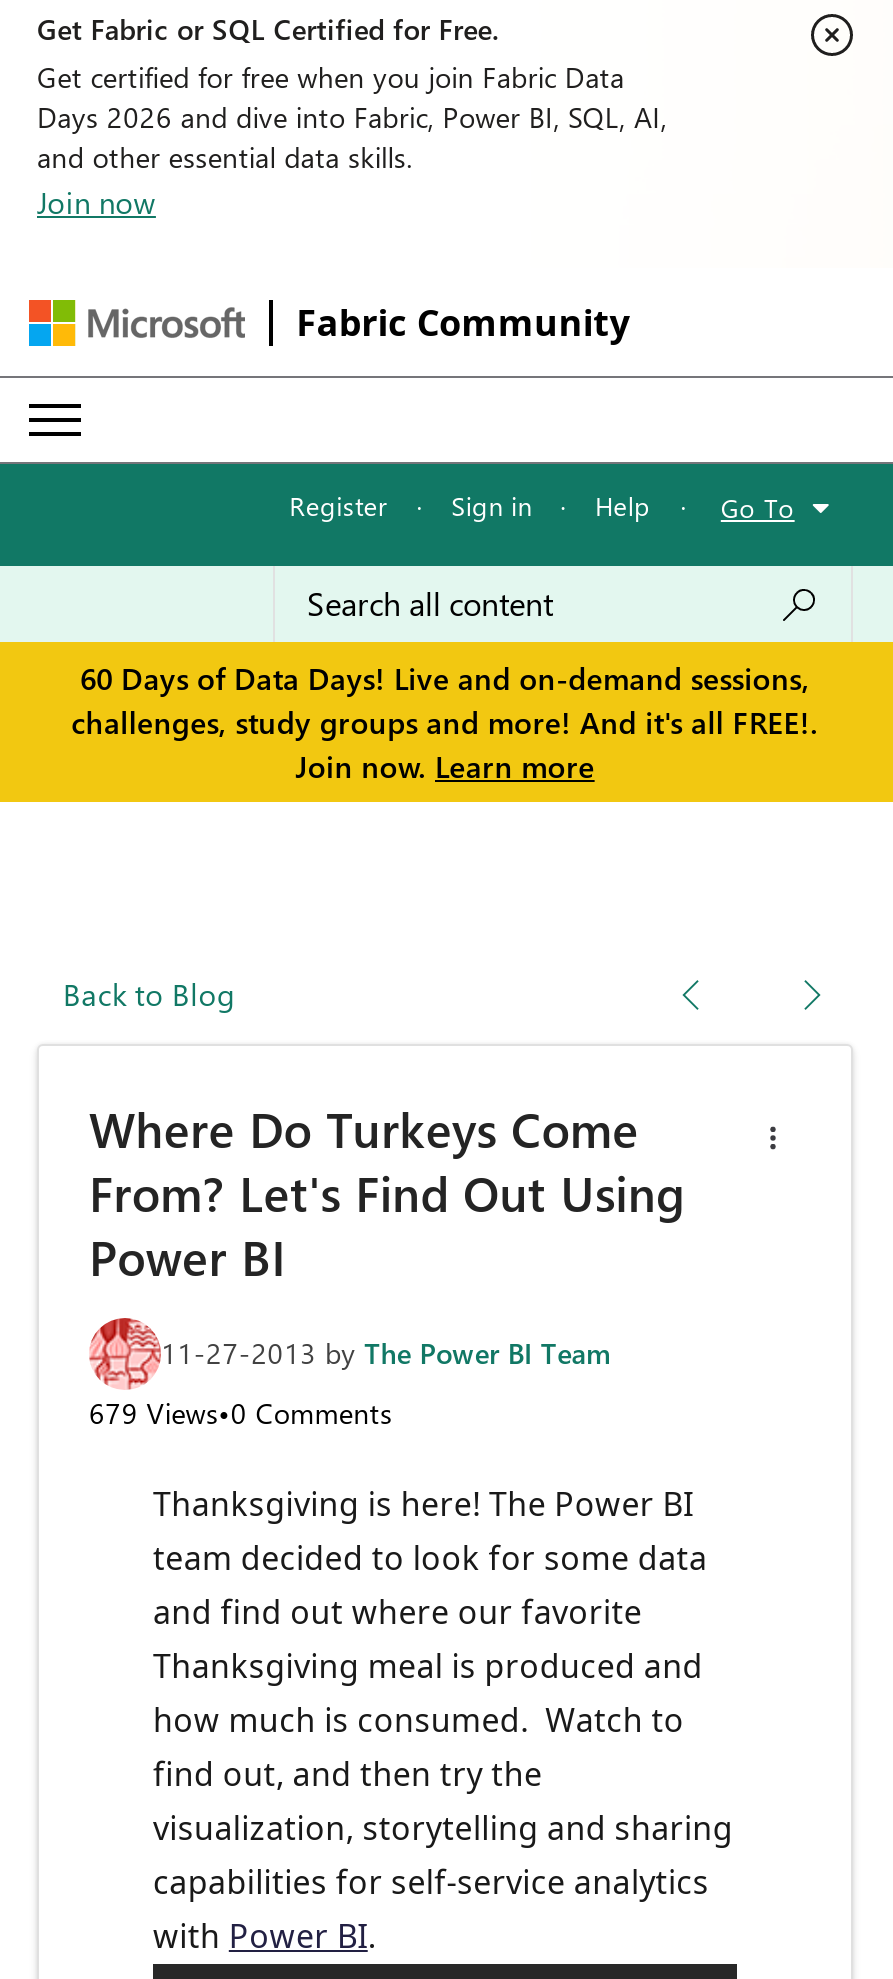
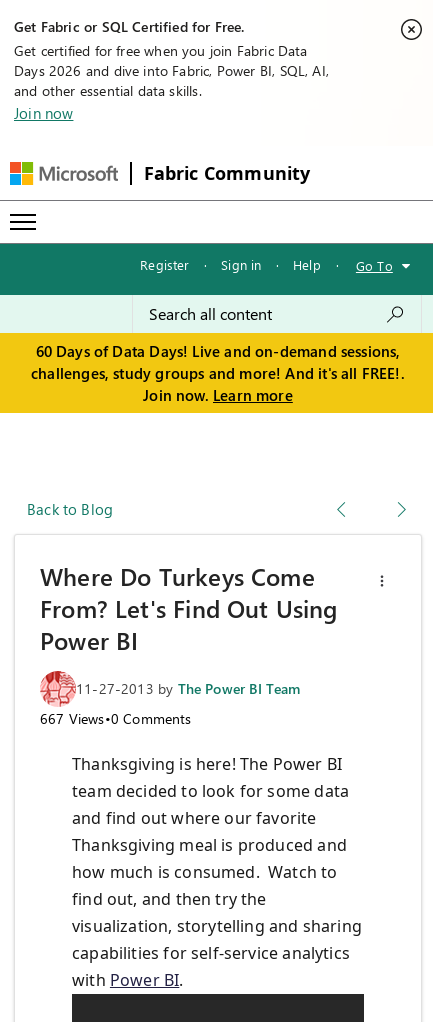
- 679 Views•0 Comments
+ 667 Views•0 Comments
